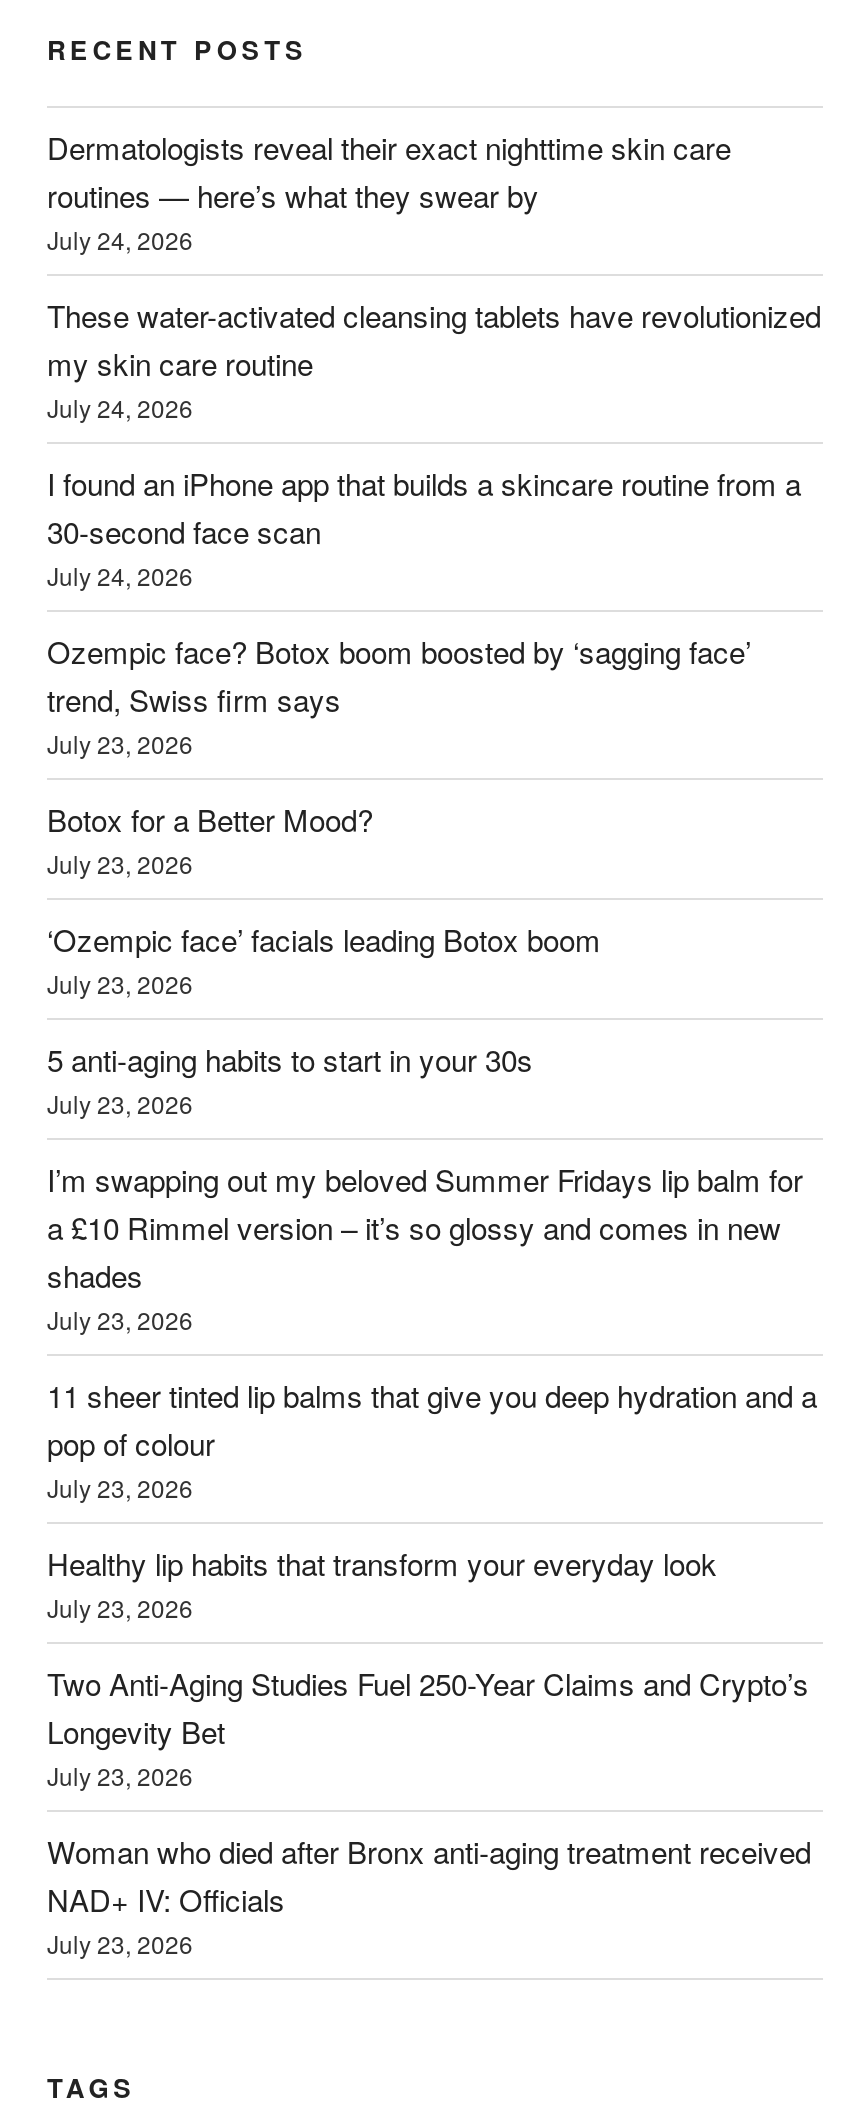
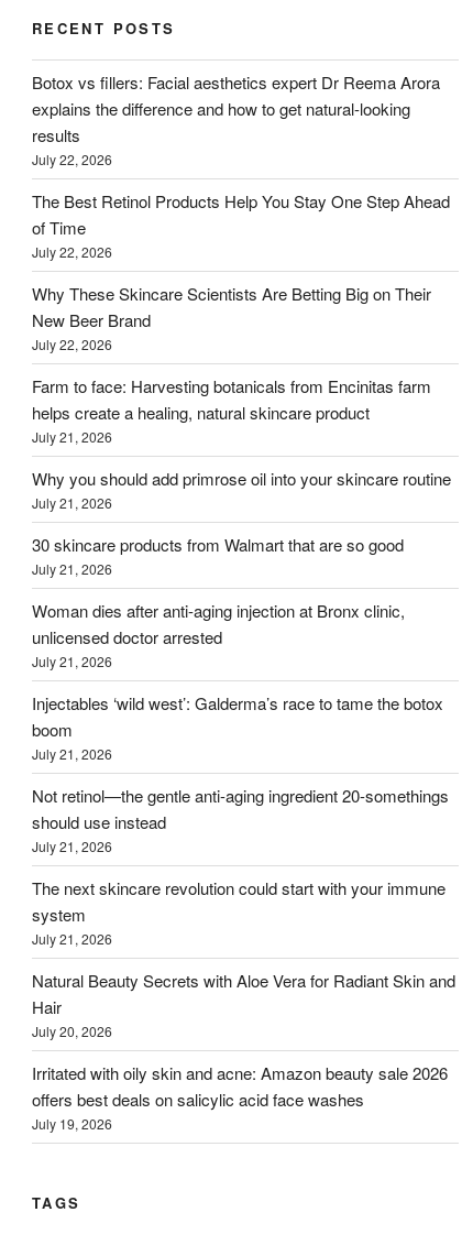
- Dermatologists reveal their exact nighttime skin care
- routines — here’s what they swear by
- July 24, 2026
+ Botox vs fillers: Facial aesthetics expert Dr Reema Arora
+ explains the difference and how to get natural-looking
+ results
+ July 22, 2026

- These water-activated cleansing tablets have revolutionized
- my skin care routine
- July 24, 2026
+ The Best Retinol Products Help You Stay One Step Ahead
+ of Time
+ July 22, 2026

- I found an iPhone app that builds a skincare routine from a
- 30-second face scan
- July 24, 2026
+ Why These Skincare Scientists Are Betting Big on Their
+ New Beer Brand
+ July 22, 2026

- Ozempic face? Botox boom boosted by ‘sagging face’
- trend, Swiss firm says
- July 23, 2026
+ Farm to face: Harvesting botanicals from Encinitas farm
+ helps create a healing, natural skincare product
+ July 21, 2026

- Botox for a Better Mood?
- July 23, 2026
+ Why you should add primrose oil into your skincare routine
+ July 21, 2026

- ‘Ozempic face’ facials leading Botox boom
- July 23, 2026
+ 30 skincare products from Walmart that are so good
+ July 21, 2026

- 5 anti-aging habits to start in your 30s
- July 23, 2026
+ Woman dies after anti-aging injection at Bronx clinic,
+ unlicensed doctor arrested
+ July 21, 2026

- I’m swapping out my beloved Summer Fridays lip balm for
- a £10 Rimmel version – it’s so glossy and comes in new
- shades
- July 23, 2026
+ Injectables ‘wild west’: Galderma’s race to tame the botox
+ boom
+ July 21, 2026

- 11 sheer tinted lip balms that give you deep hydration and a
- pop of colour
- July 23, 2026
+ Not retinol—the gentle anti-aging ingredient 20-somethings
+ should use instead
+ July 21, 2026

- Healthy lip habits that transform your everyday look
- July 23, 2026
+ The next skincare revolution could start with your immune
+ system
+ July 21, 2026

- Two Anti-Aging Studies Fuel 250-Year Claims and Crypto’s
- Longevity Bet
- July 23, 2026
+ Natural Beauty Secrets with Aloe Vera for Radiant Skin and
+ Hair
+ July 20, 2026

- Woman who died after Bronx anti‑aging treatment received
- NAD+ IV: Officials
- July 23, 2026
+ Irritated with oily skin and acne: Amazon beauty sale 2026
+ offers best deals on salicylic acid face washes
+ July 19, 2026
